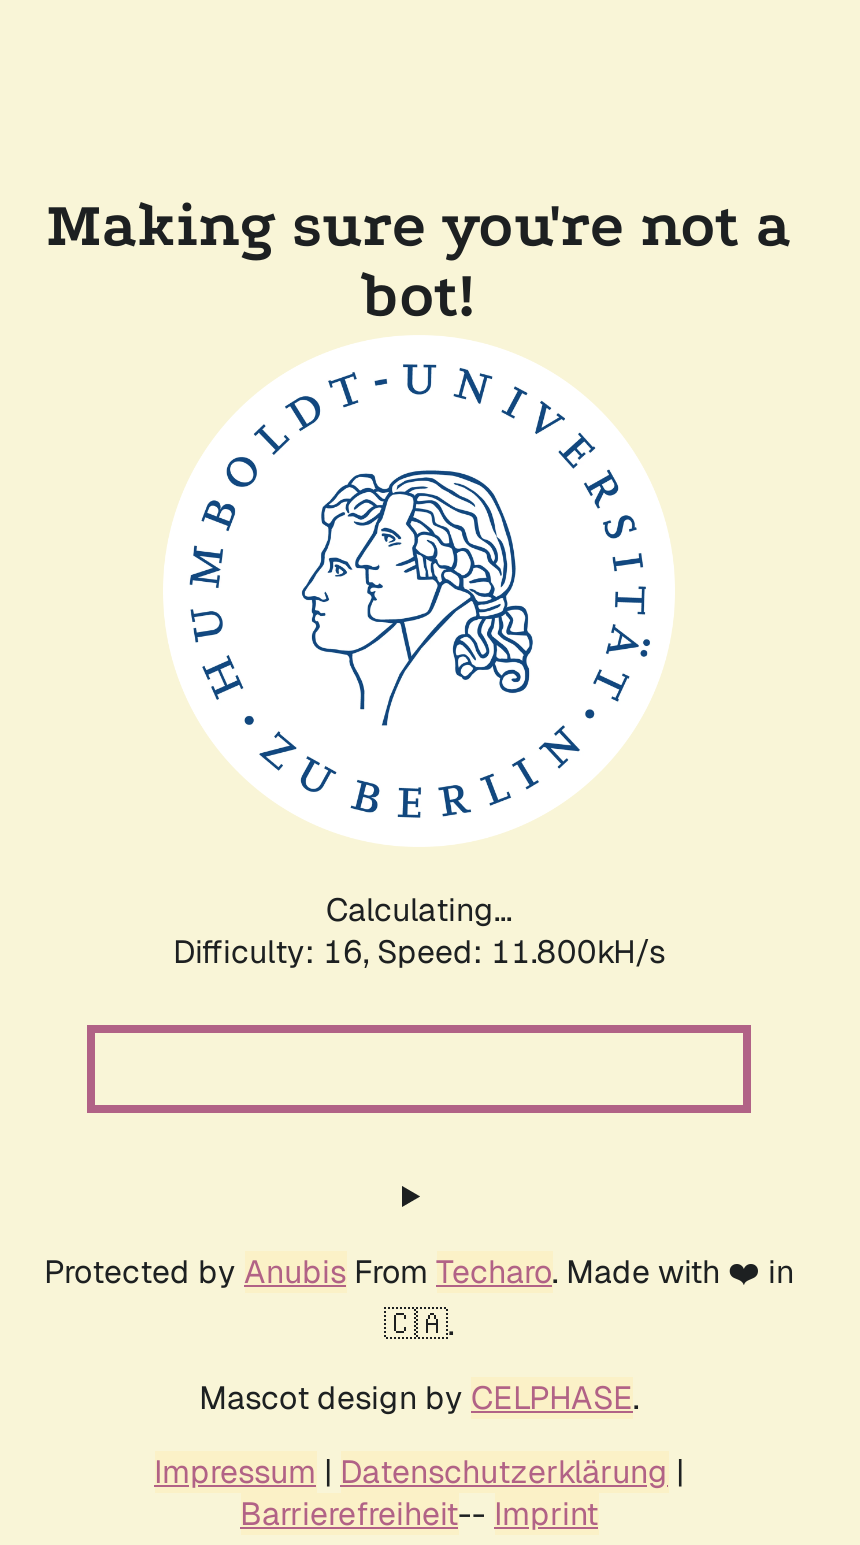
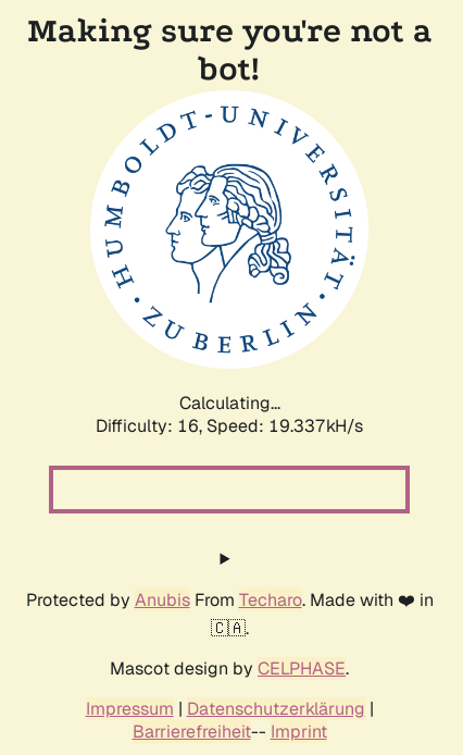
- Difficulty: 16, Speed: 11.800kH/s
+ Difficulty: 16, Speed: 19.337kH/s
